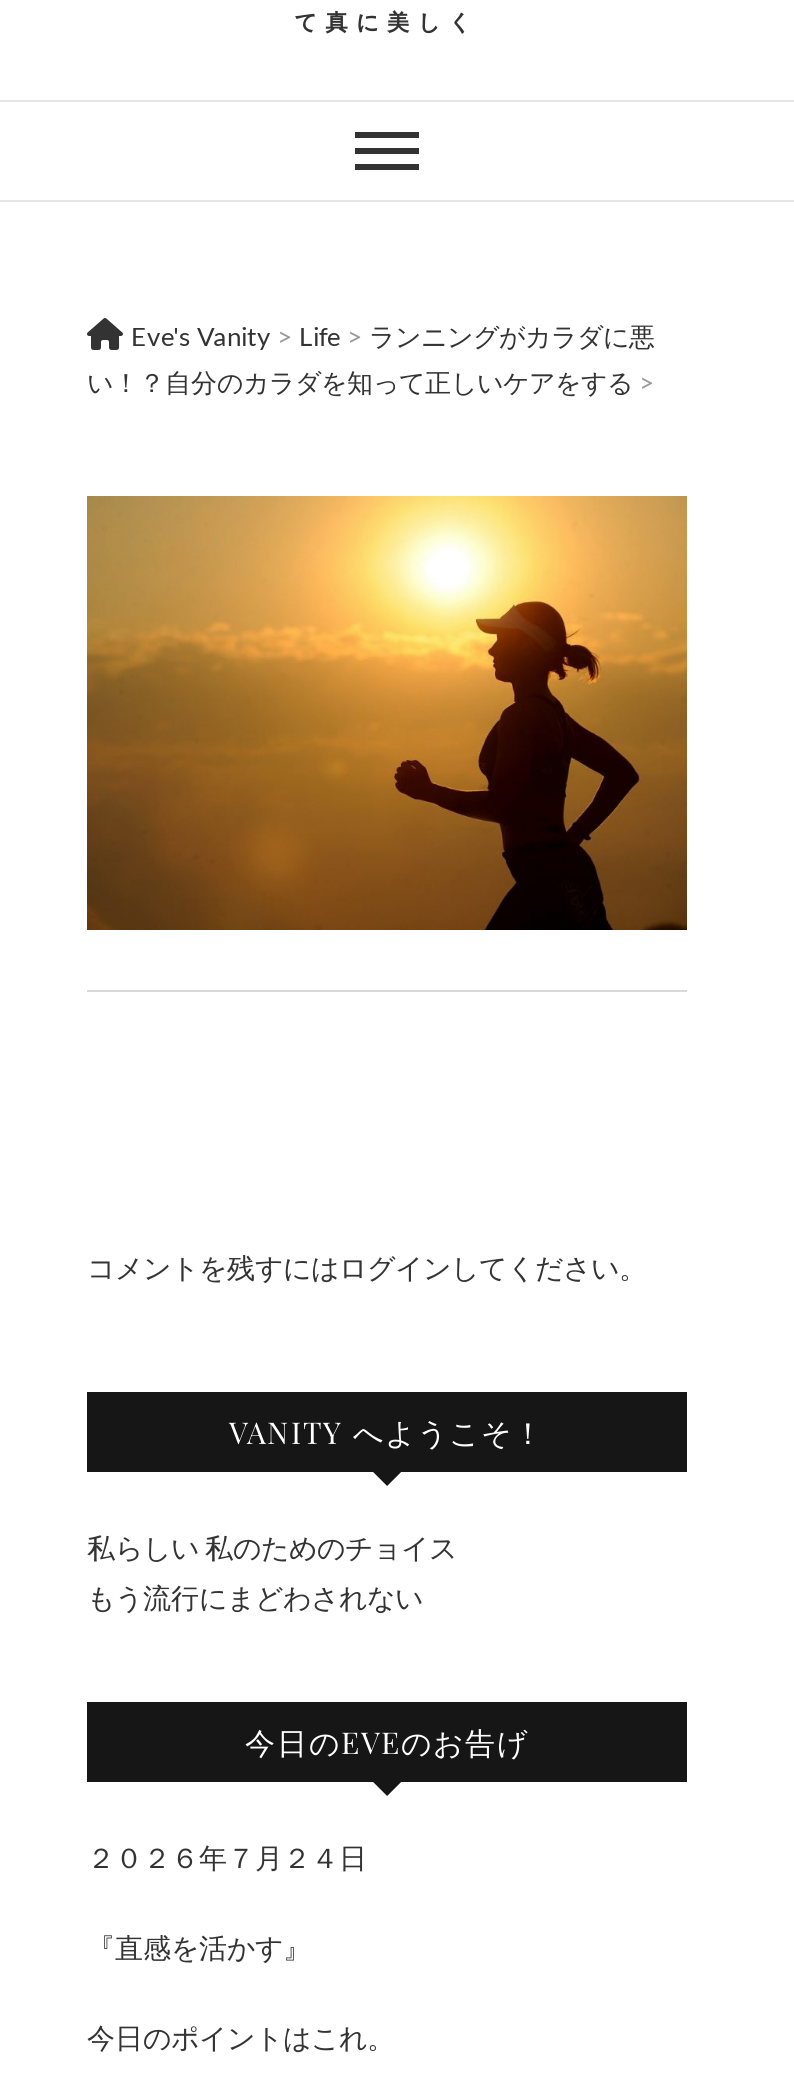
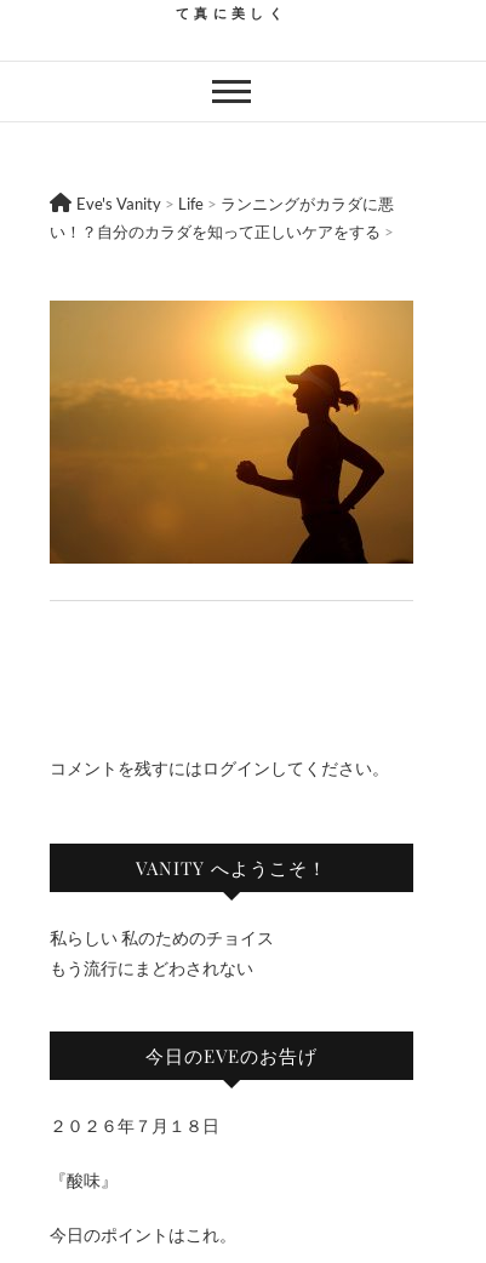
- ２０２６年７月２４日
+ ２０２６年７月１８日

- 『直感を活かす』
+ 『酸味』
